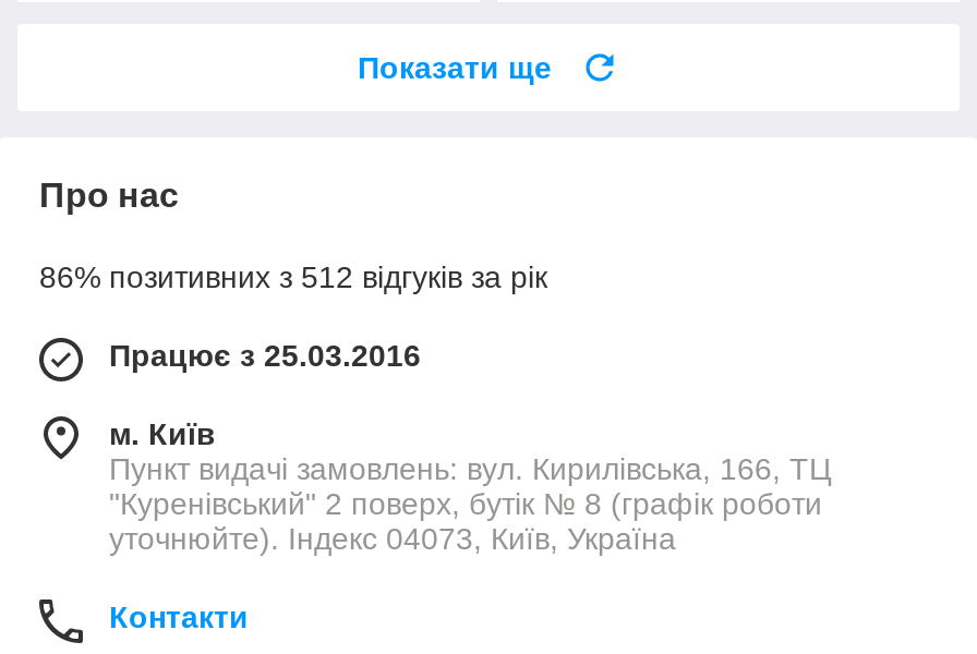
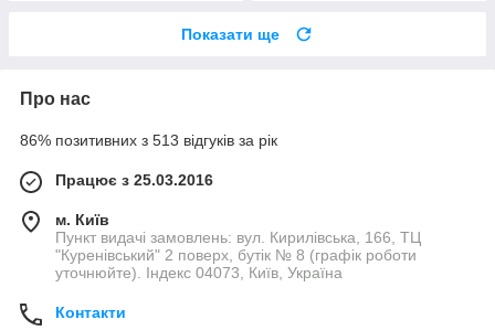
- 86% позитивних з 512 відгуків за рік
+ 86% позитивних з 513 відгуків за рік
